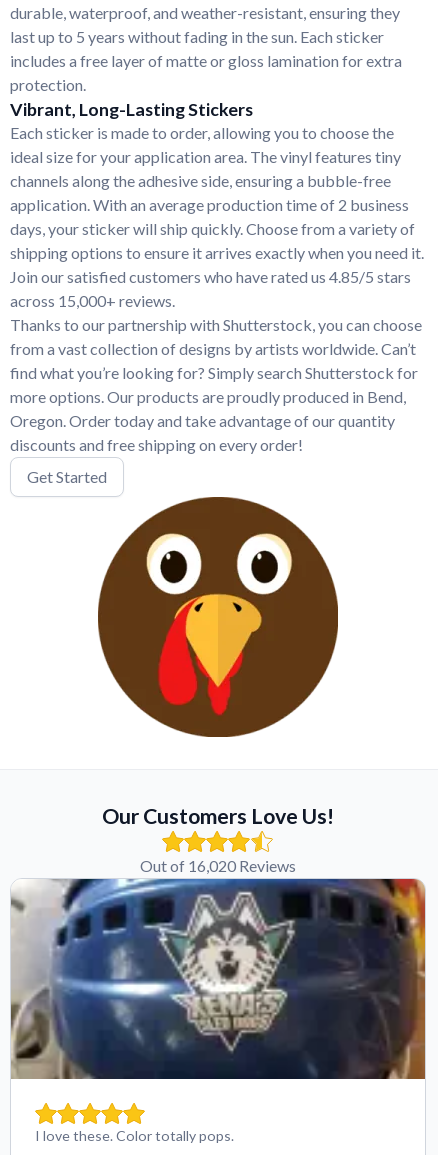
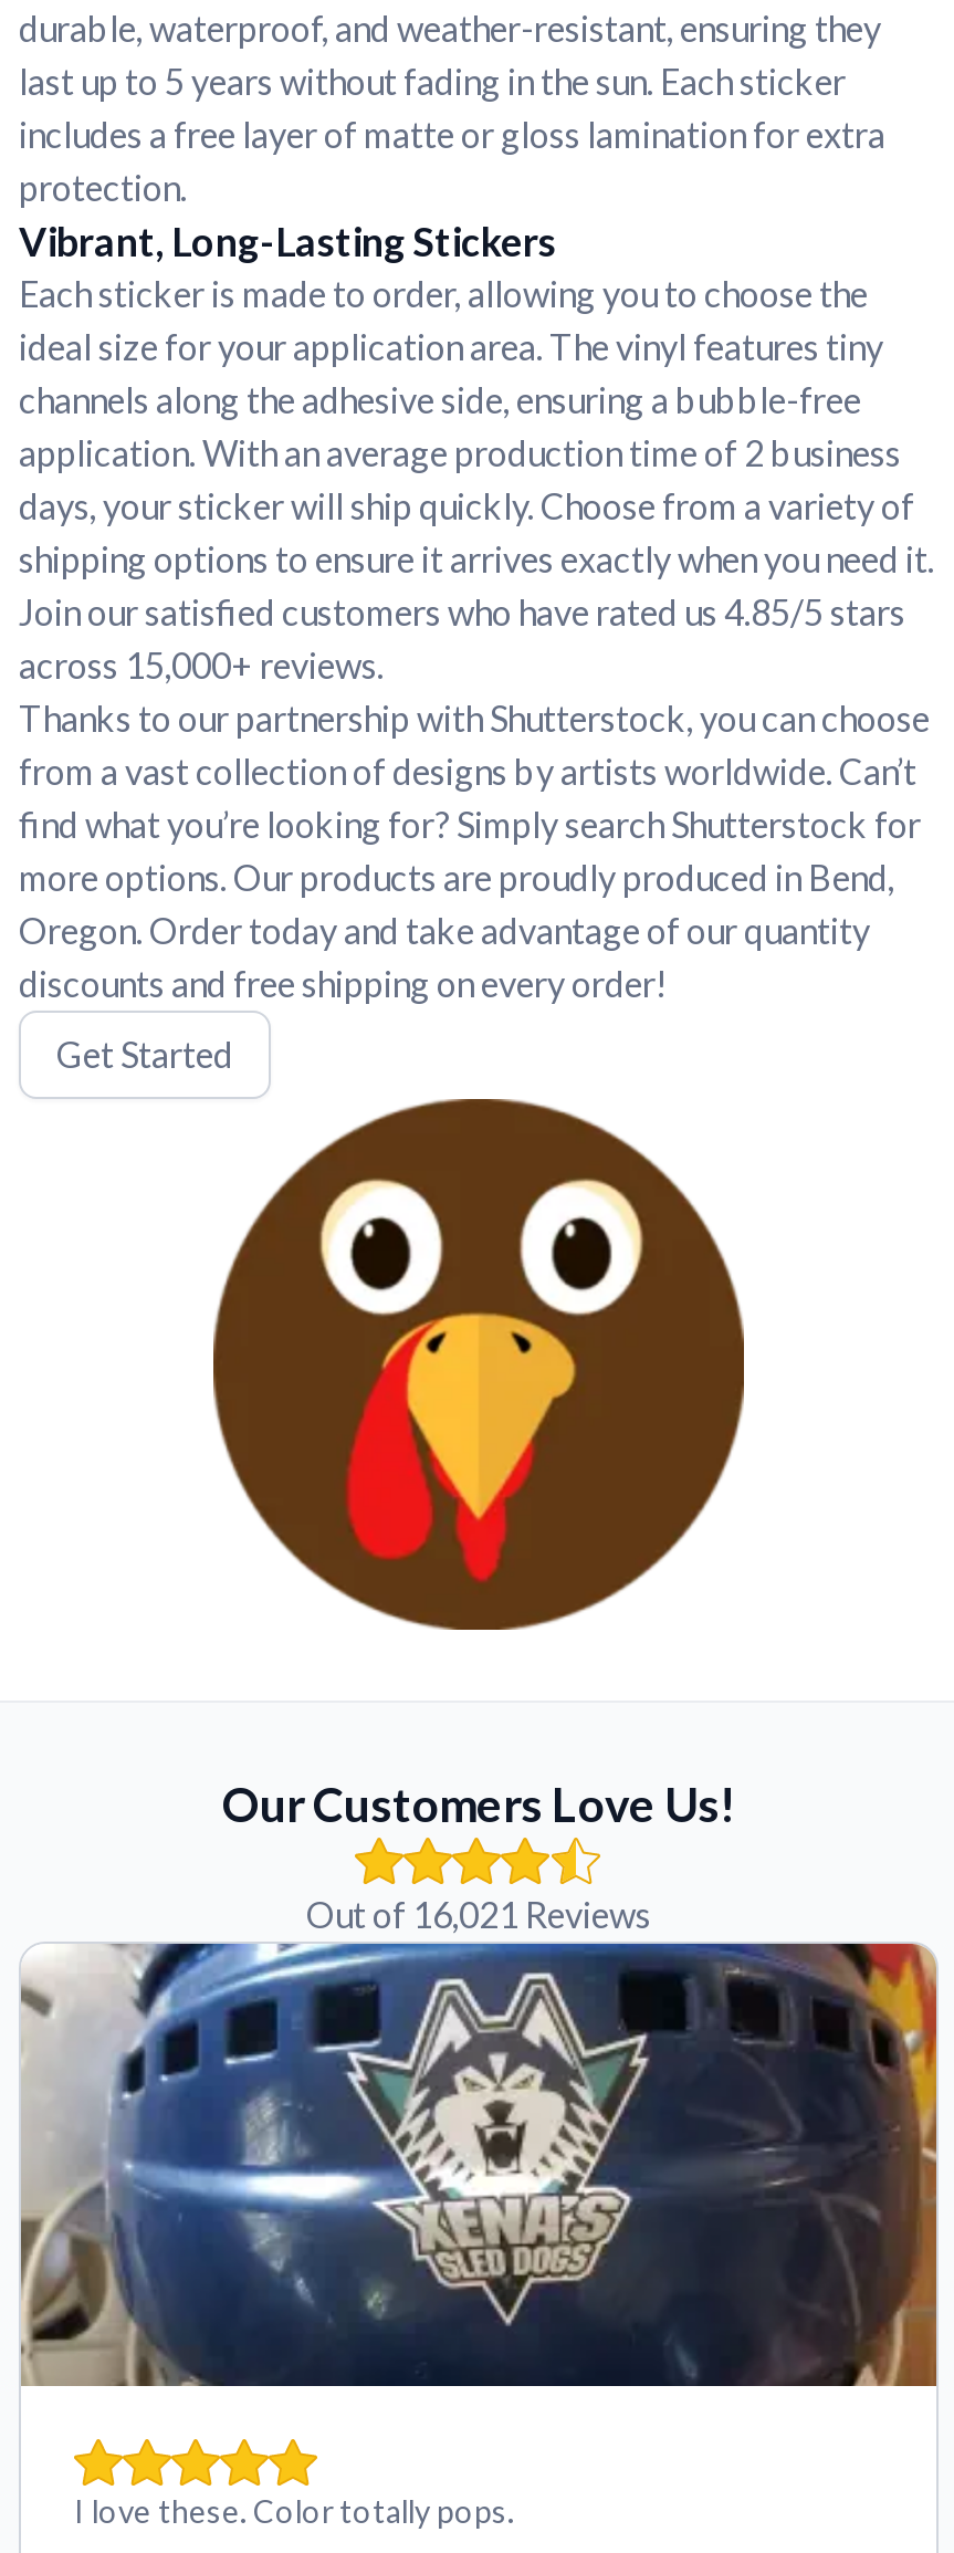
- Out of 16,020 Reviews
+ Out of 16,021 Reviews
